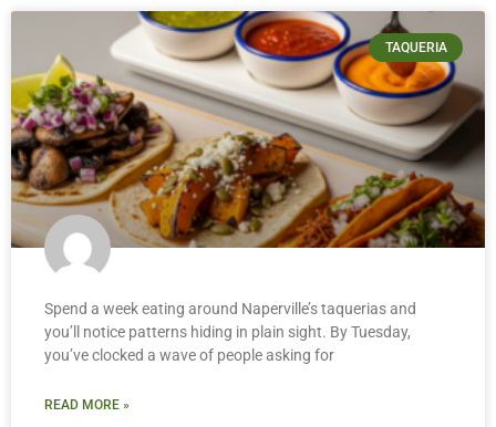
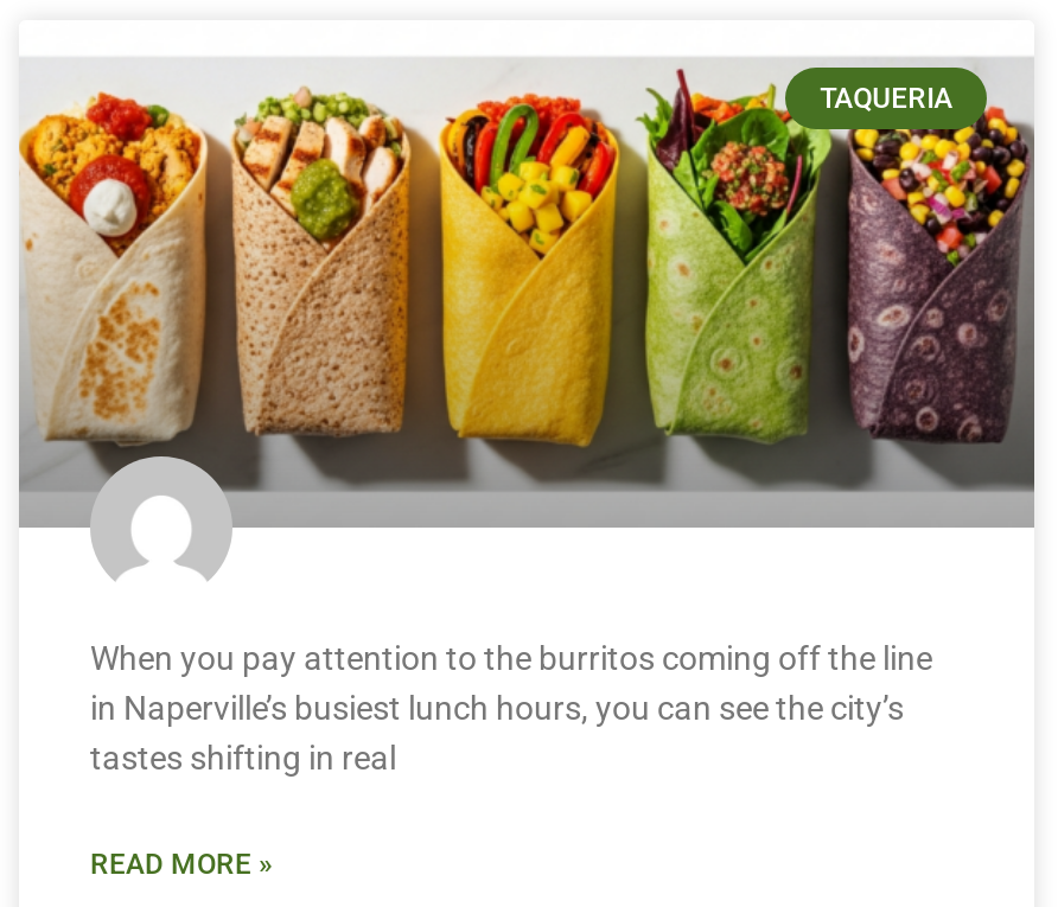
- [image]
+ [image]

- Spend a week eating around Naperville’s taquerias and
- you’ll notice patterns hiding in plain sight. By Tuesday,
- you’ve clocked a wave of people asking for
+ When you pay attention to the burritos coming off the line
+ in Naperville’s busiest lunch hours, you can see the city’s
+ tastes shifting in real
